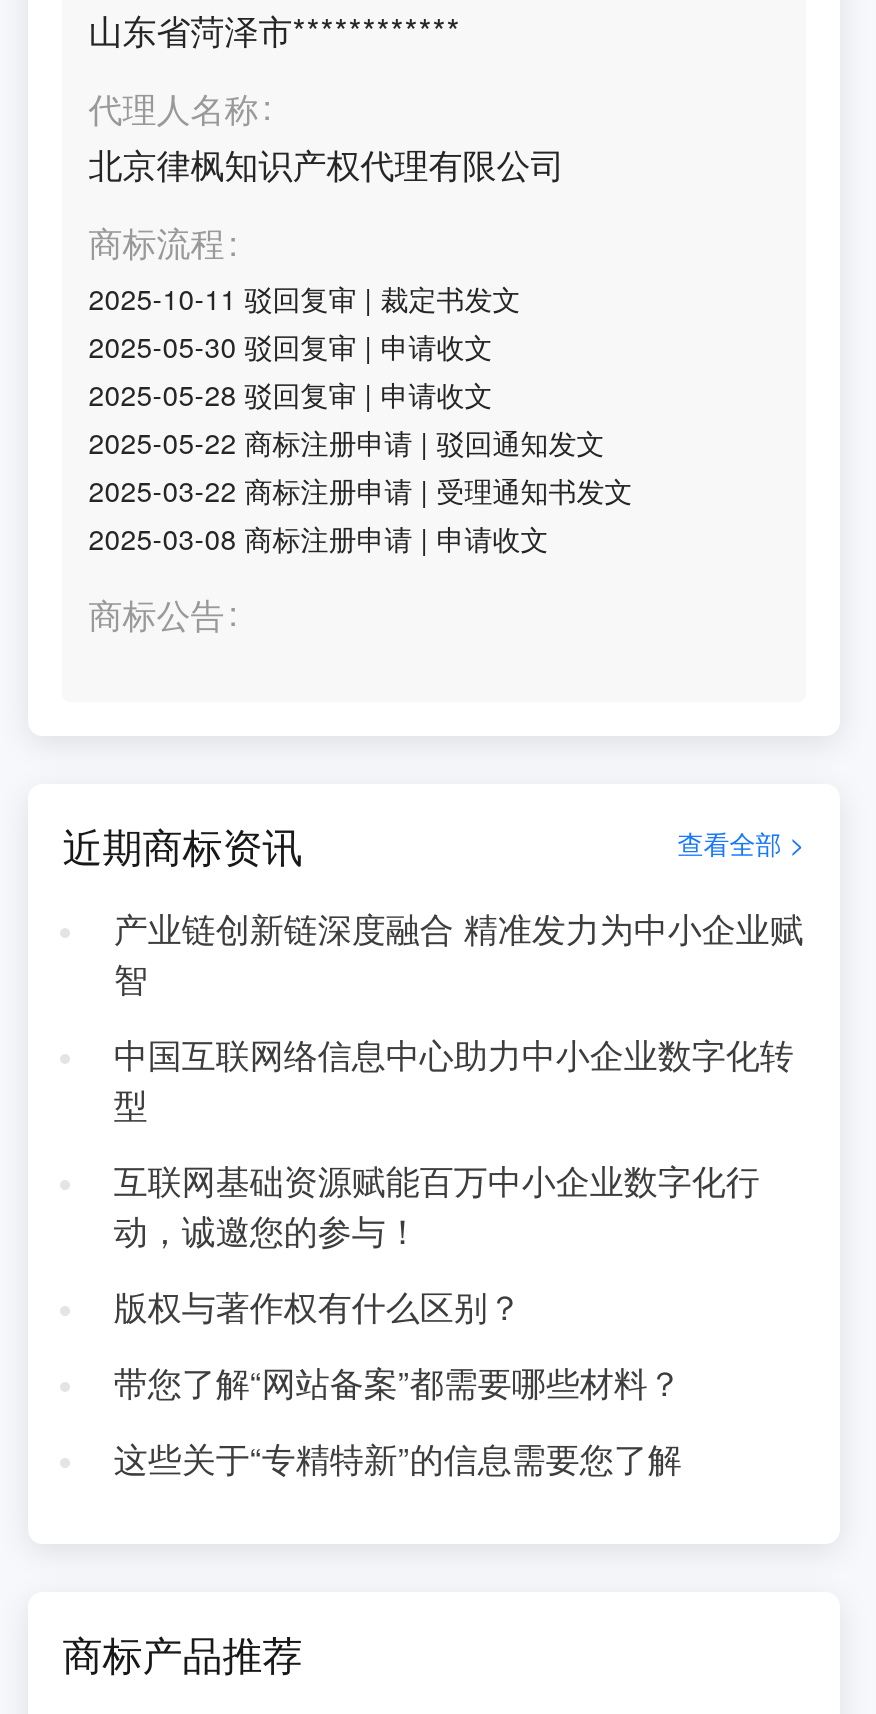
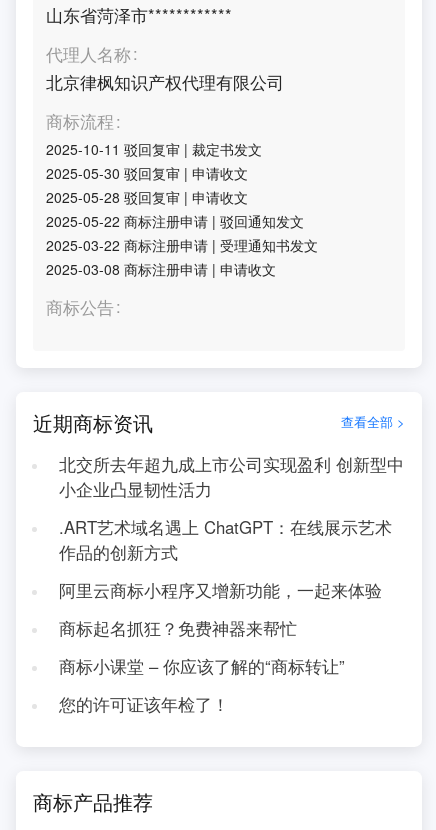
- 产业链创新链深度融合 精准发力为中小企业赋
- 智
+ 北交所去年超九成上市公司实现盈利 创新型中
+ 小企业凸显韧性活力

- 中国互联网络信息中心助力中小企业数字化转
- 型
+ .ART艺术域名遇上 ChatGPT：在线展示艺术
+ 作品的创新方式

- 互联网基础资源赋能百万中小企业数字化行
- 动，诚邀您的参与！
+ 阿里云商标小程序又增新功能，一起来体验

- 版权与著作权有什么区别？
+ 商标起名抓狂？免费神器来帮忙

- 带您了解“网站备案”都需要哪些材料？
+ 商标小课堂 – 你应该了解的“商标转让”

- 这些关于“专精特新”的信息需要您了解
+ 您的许可证该年检了！
